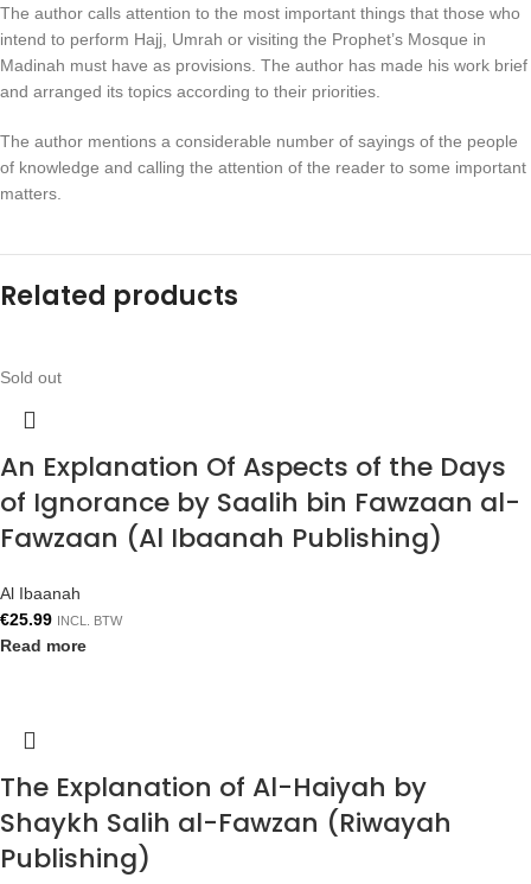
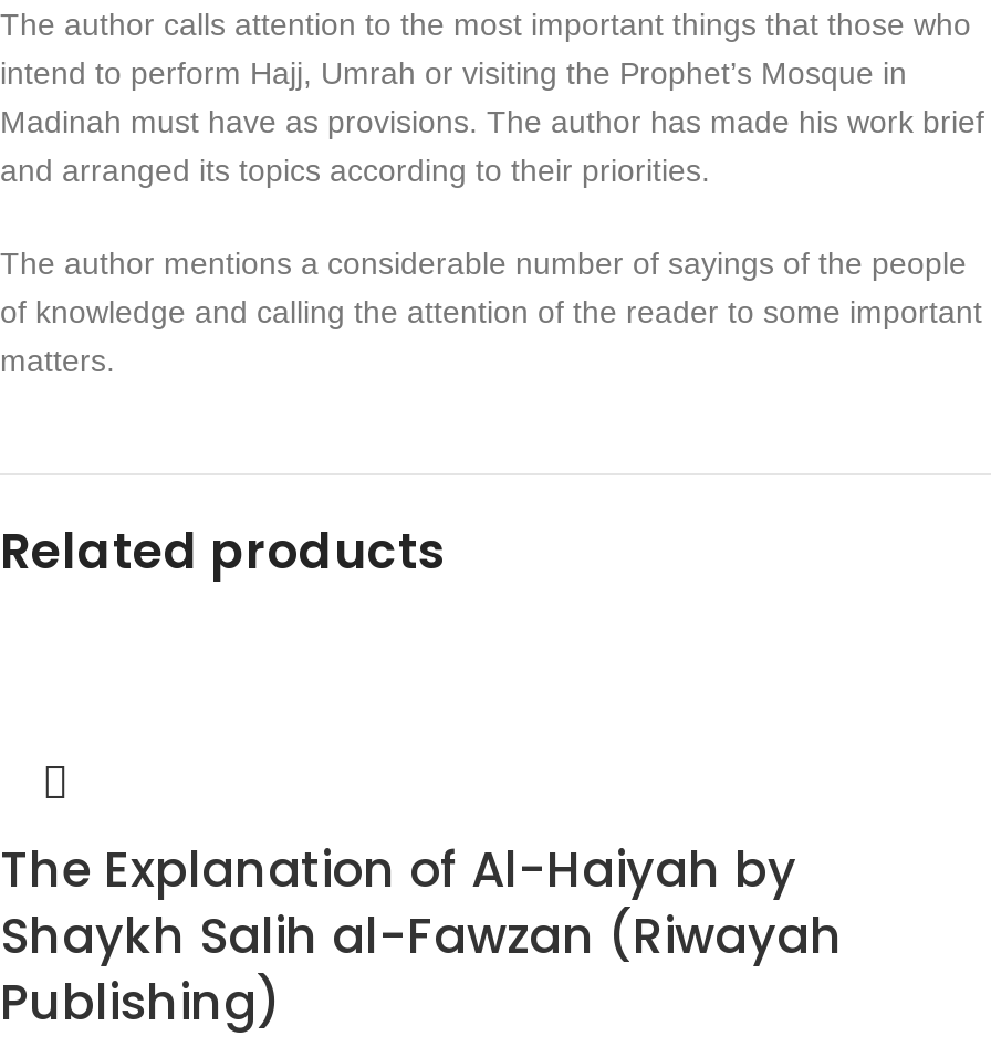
- Sold out
- An Explanation Of Aspects of the Days
- of Ignorance by Saalih bin Fawzaan al-
- Fawzaan (Al Ibaanah Publishing)
- Al Ibaanah
- €25.99 INCL. BTW
- Read more
